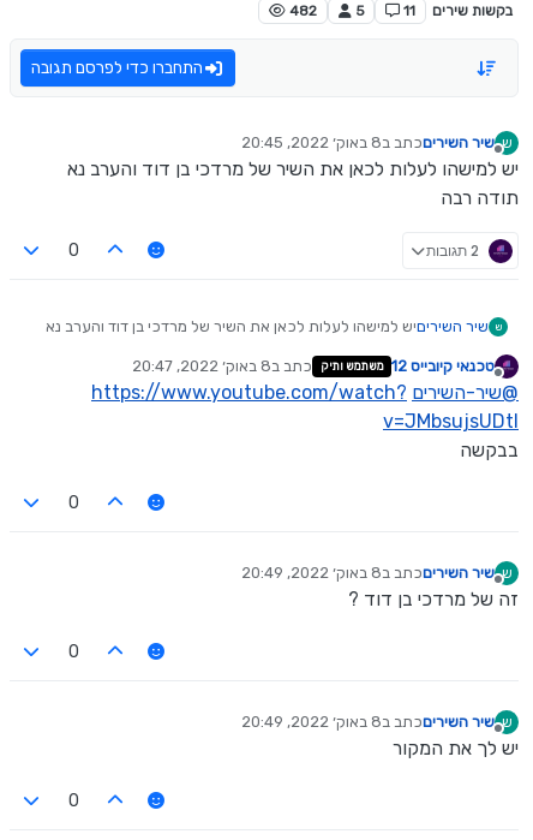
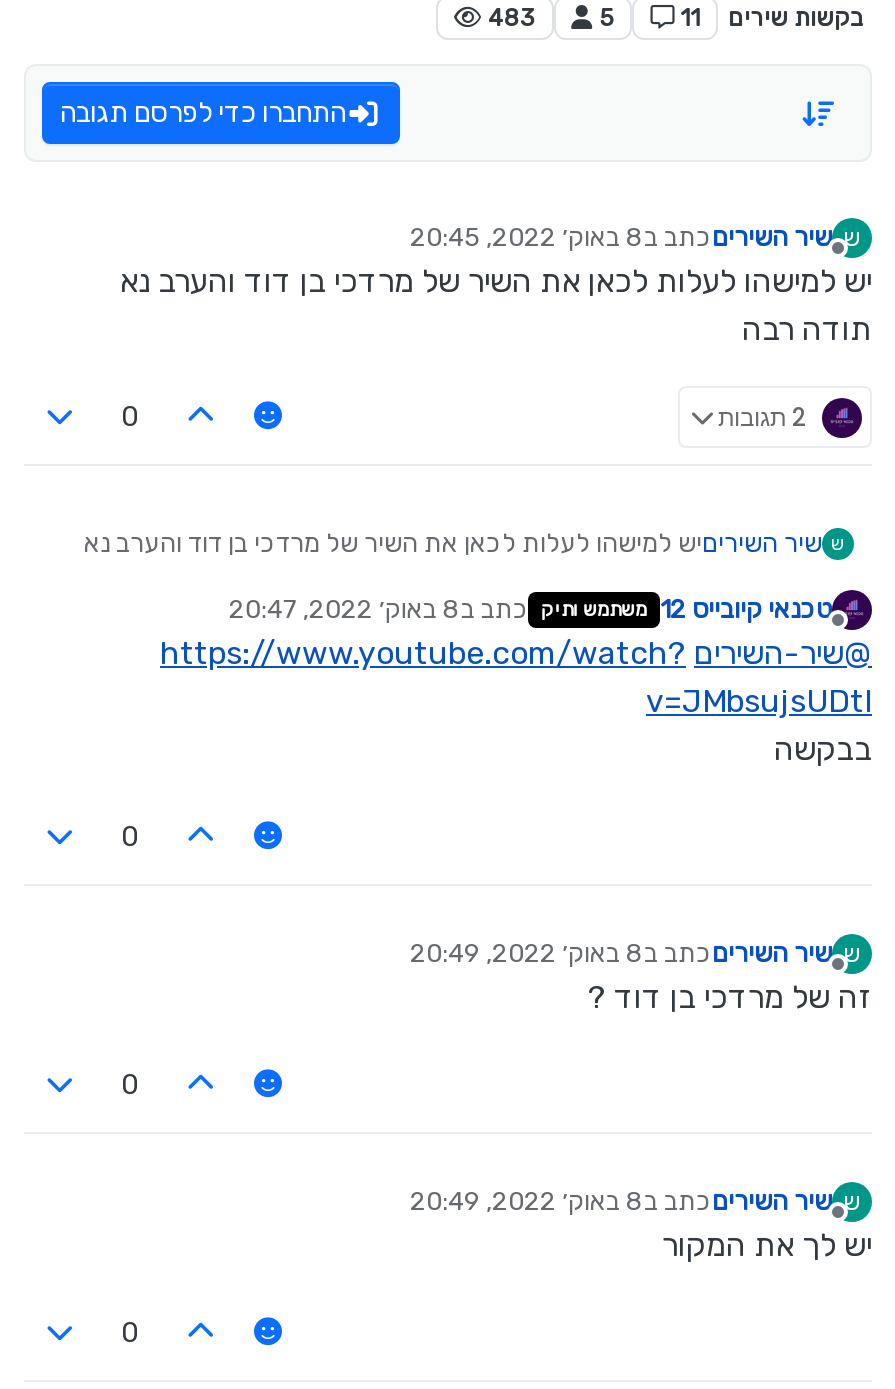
- 482
+ 483
